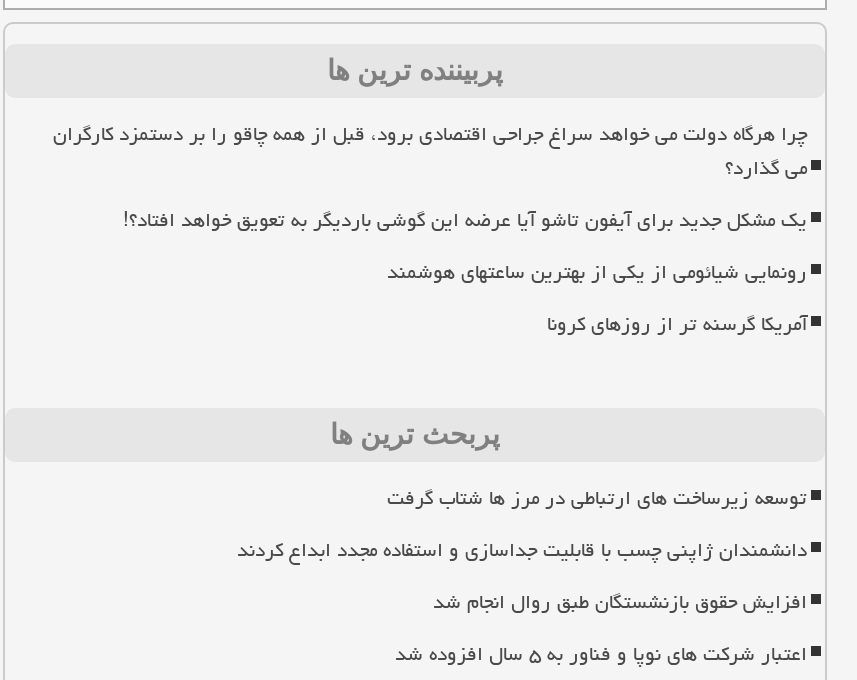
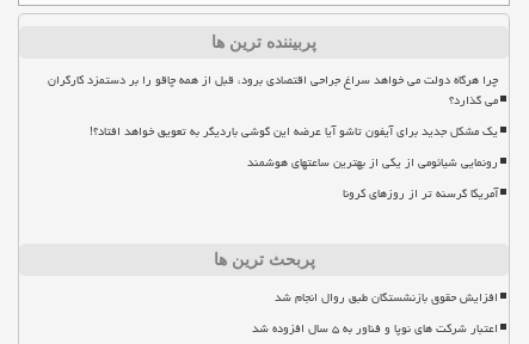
- توسعه زیرساخت های ارتباطی در مرز ها شتاب گرفت
- دانشمندان ژاپنی چسب با قابلیت جداسازی و استفاده مجدد ابداع کردند
